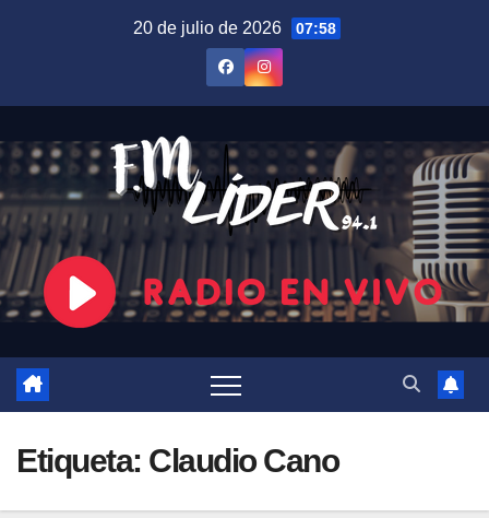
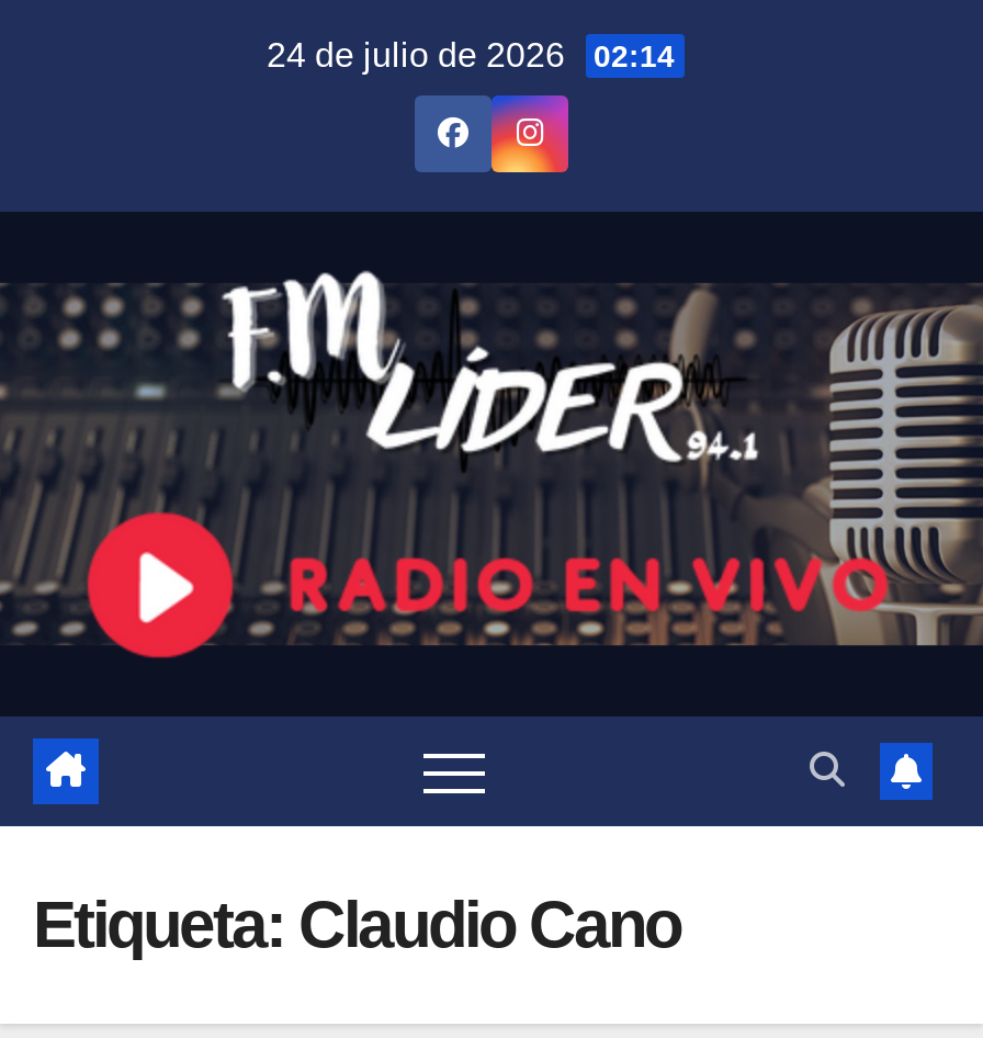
- 20 de julio de 2026 07:58
+ 24 de julio de 2026 02:14
